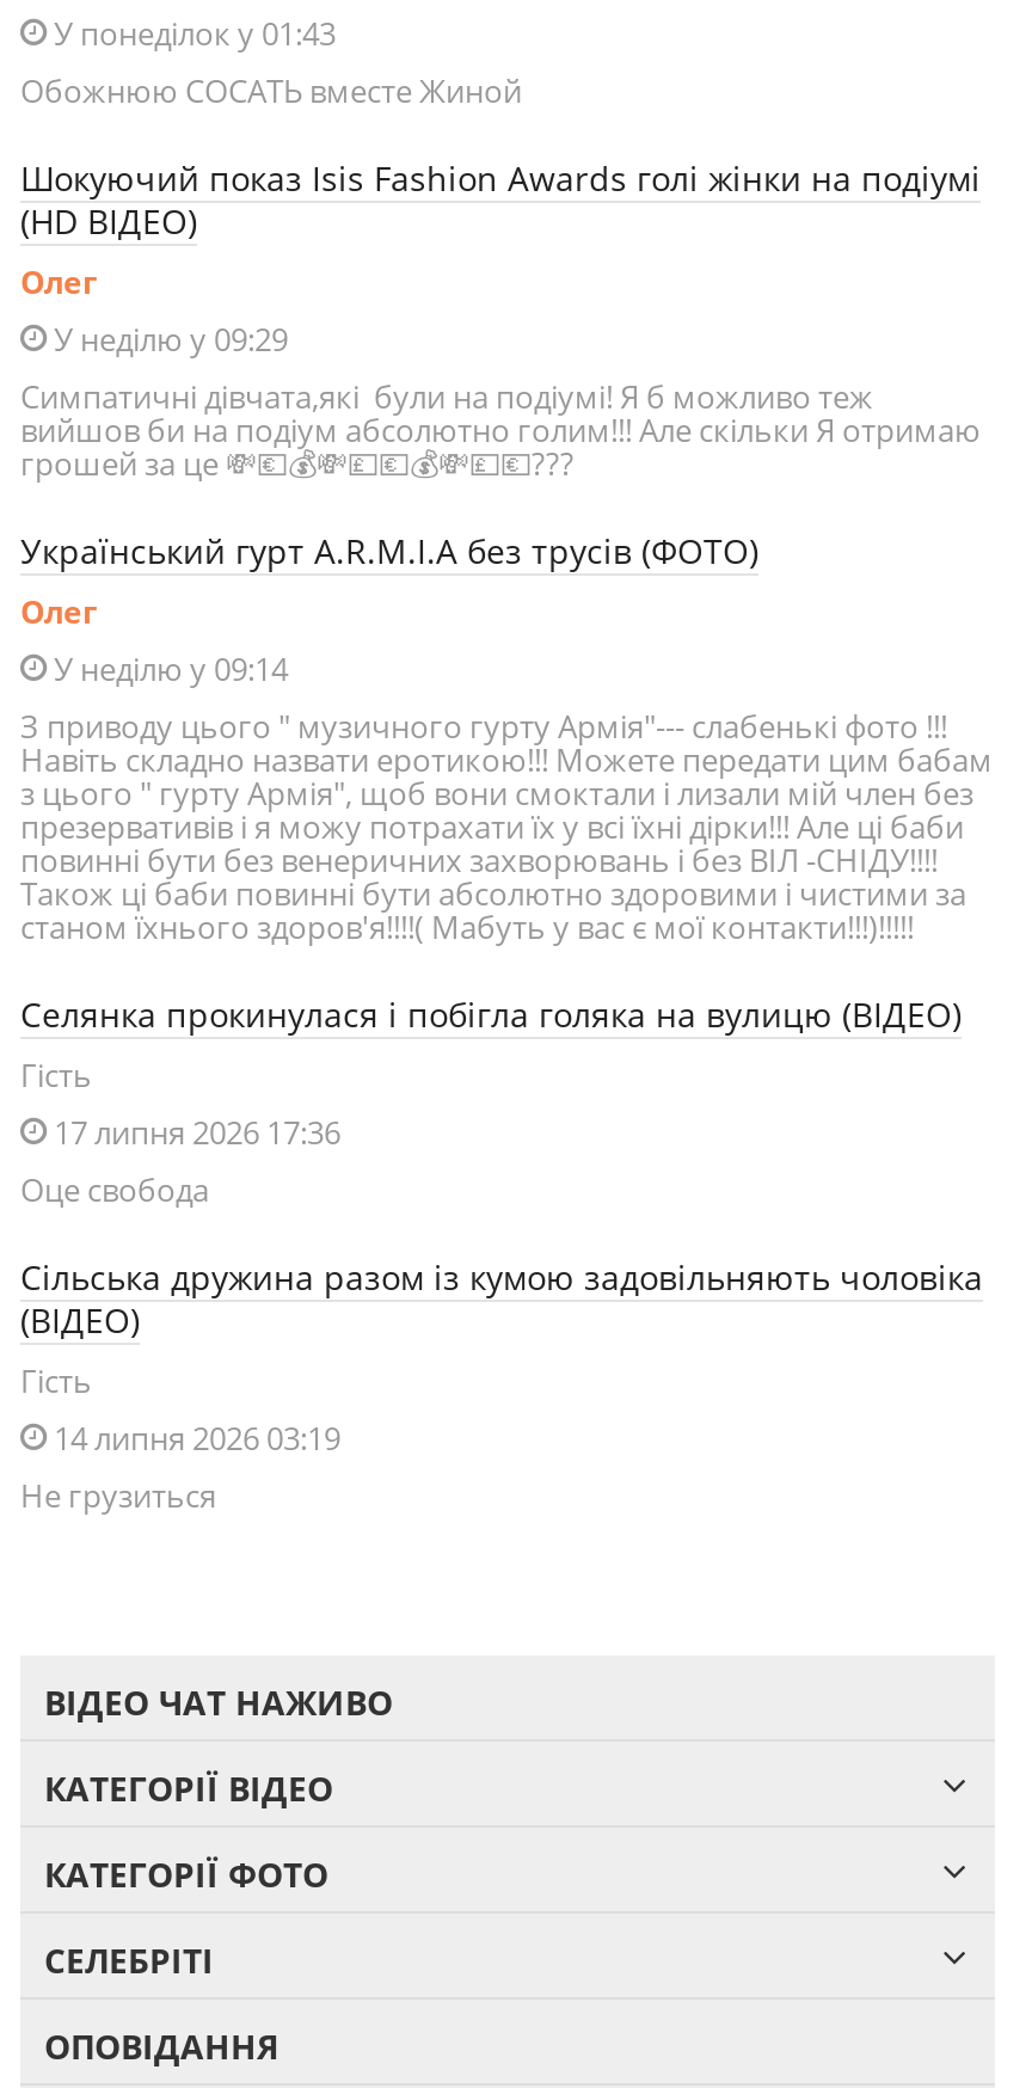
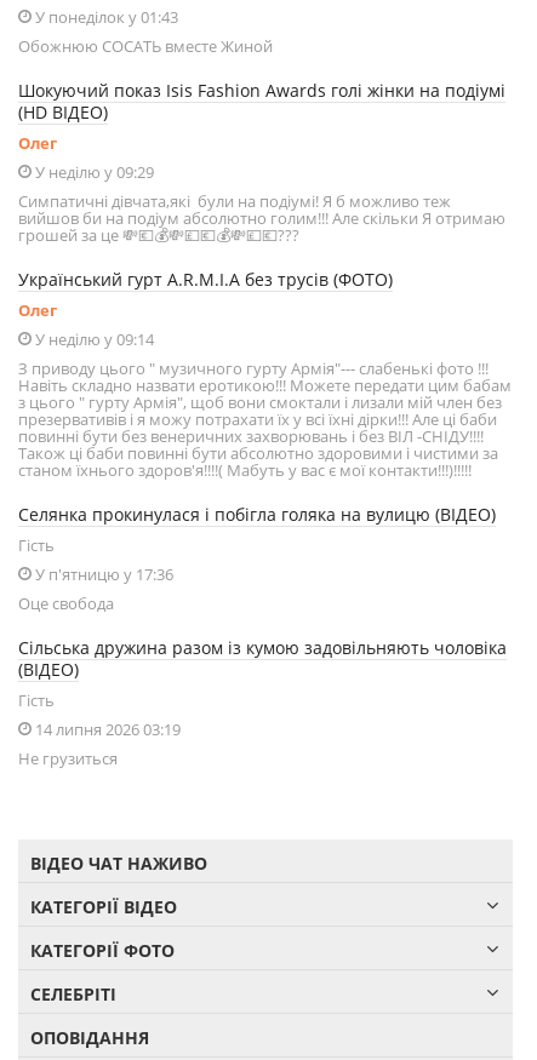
- 17 липня 2026 17:36
+ У п'ятницю у 17:36
